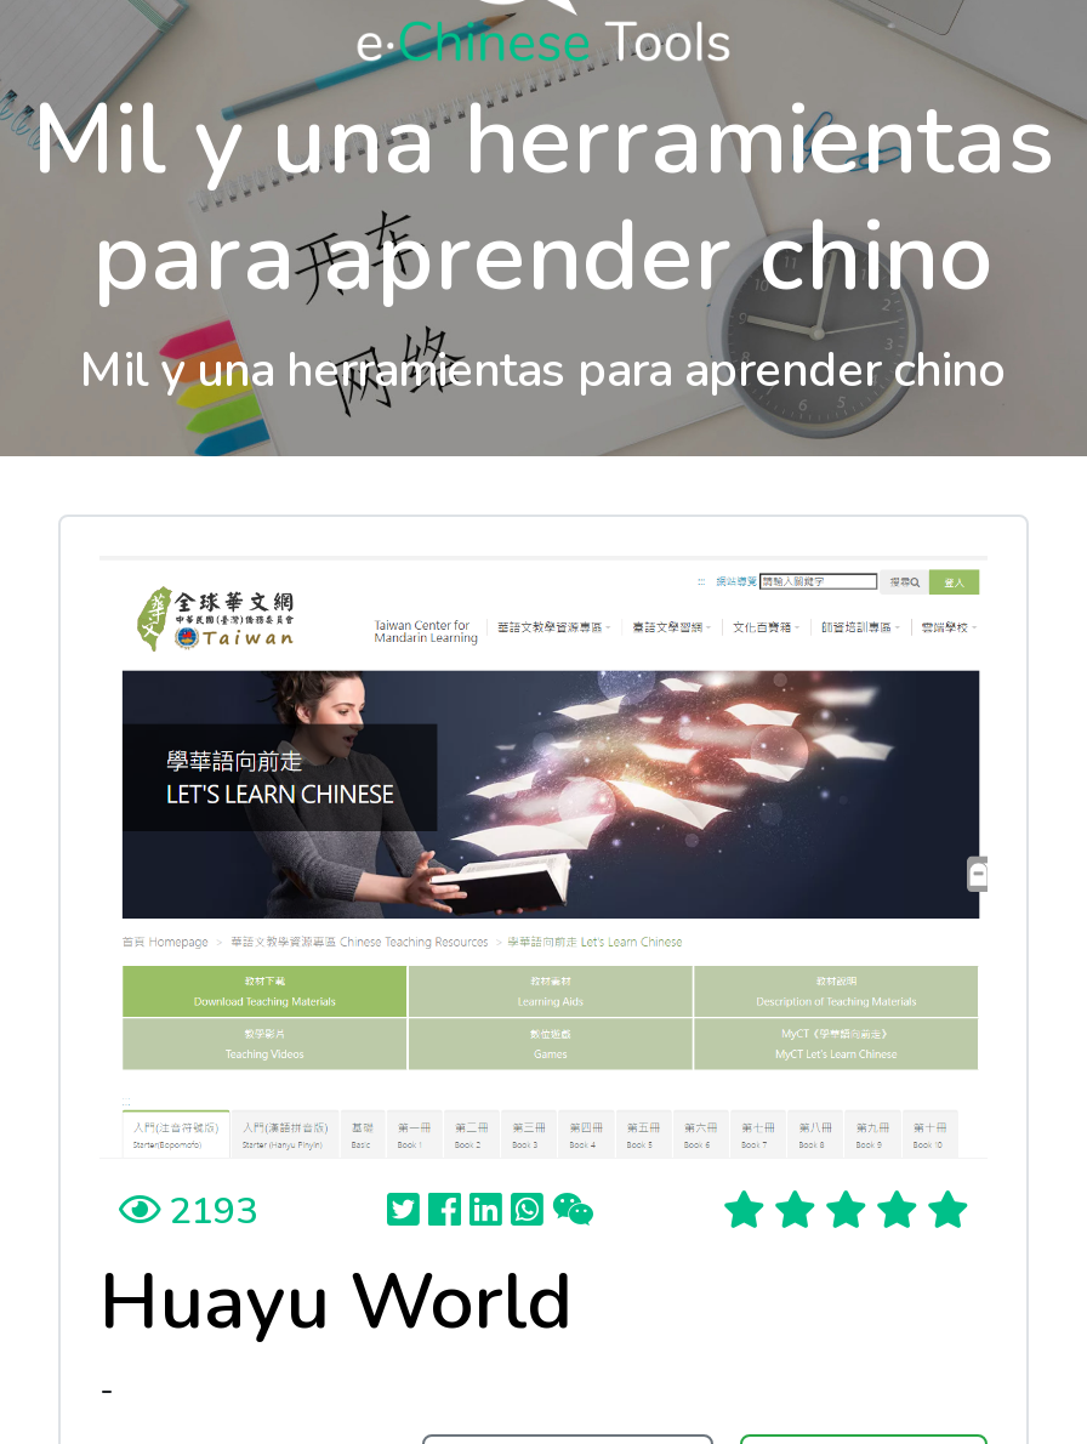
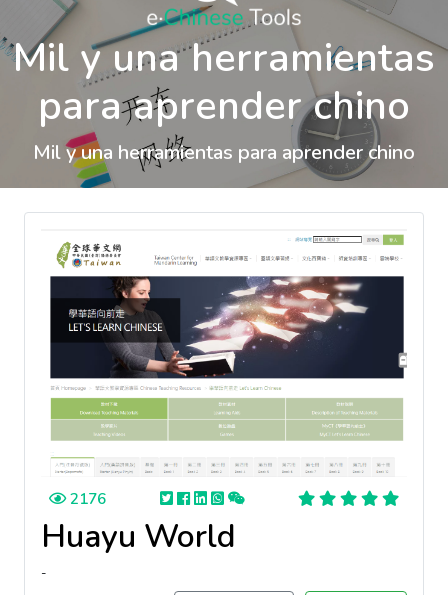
- 2193
+ 2176
